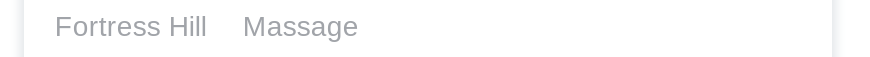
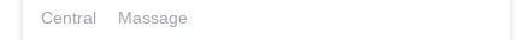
- Fortress Hill
+ Central
